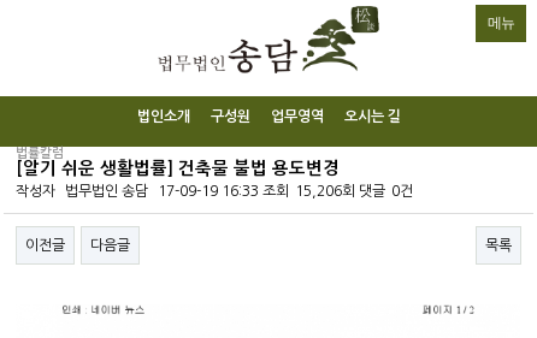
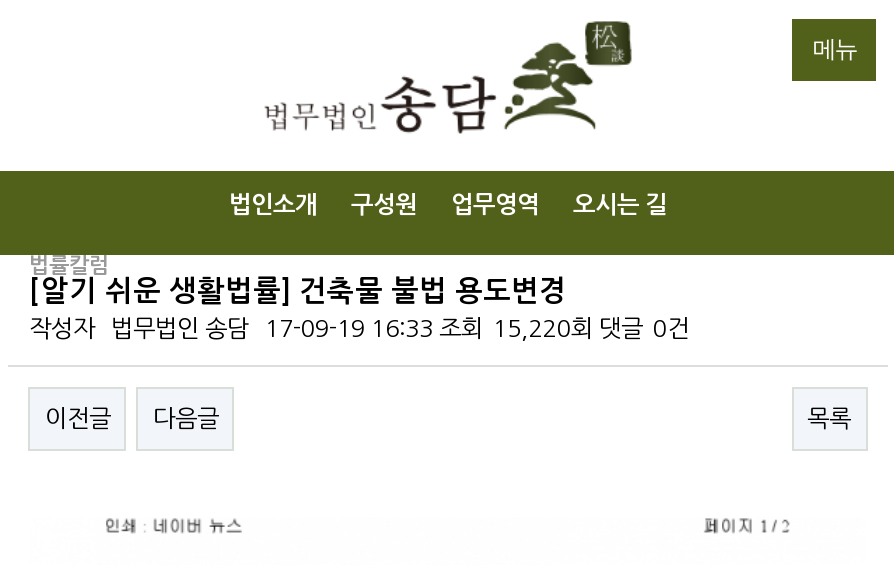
- 17-09-19 16:33 조회 15,206회 댓글 0건
+ 17-09-19 16:33 조회 15,220회 댓글 0건
